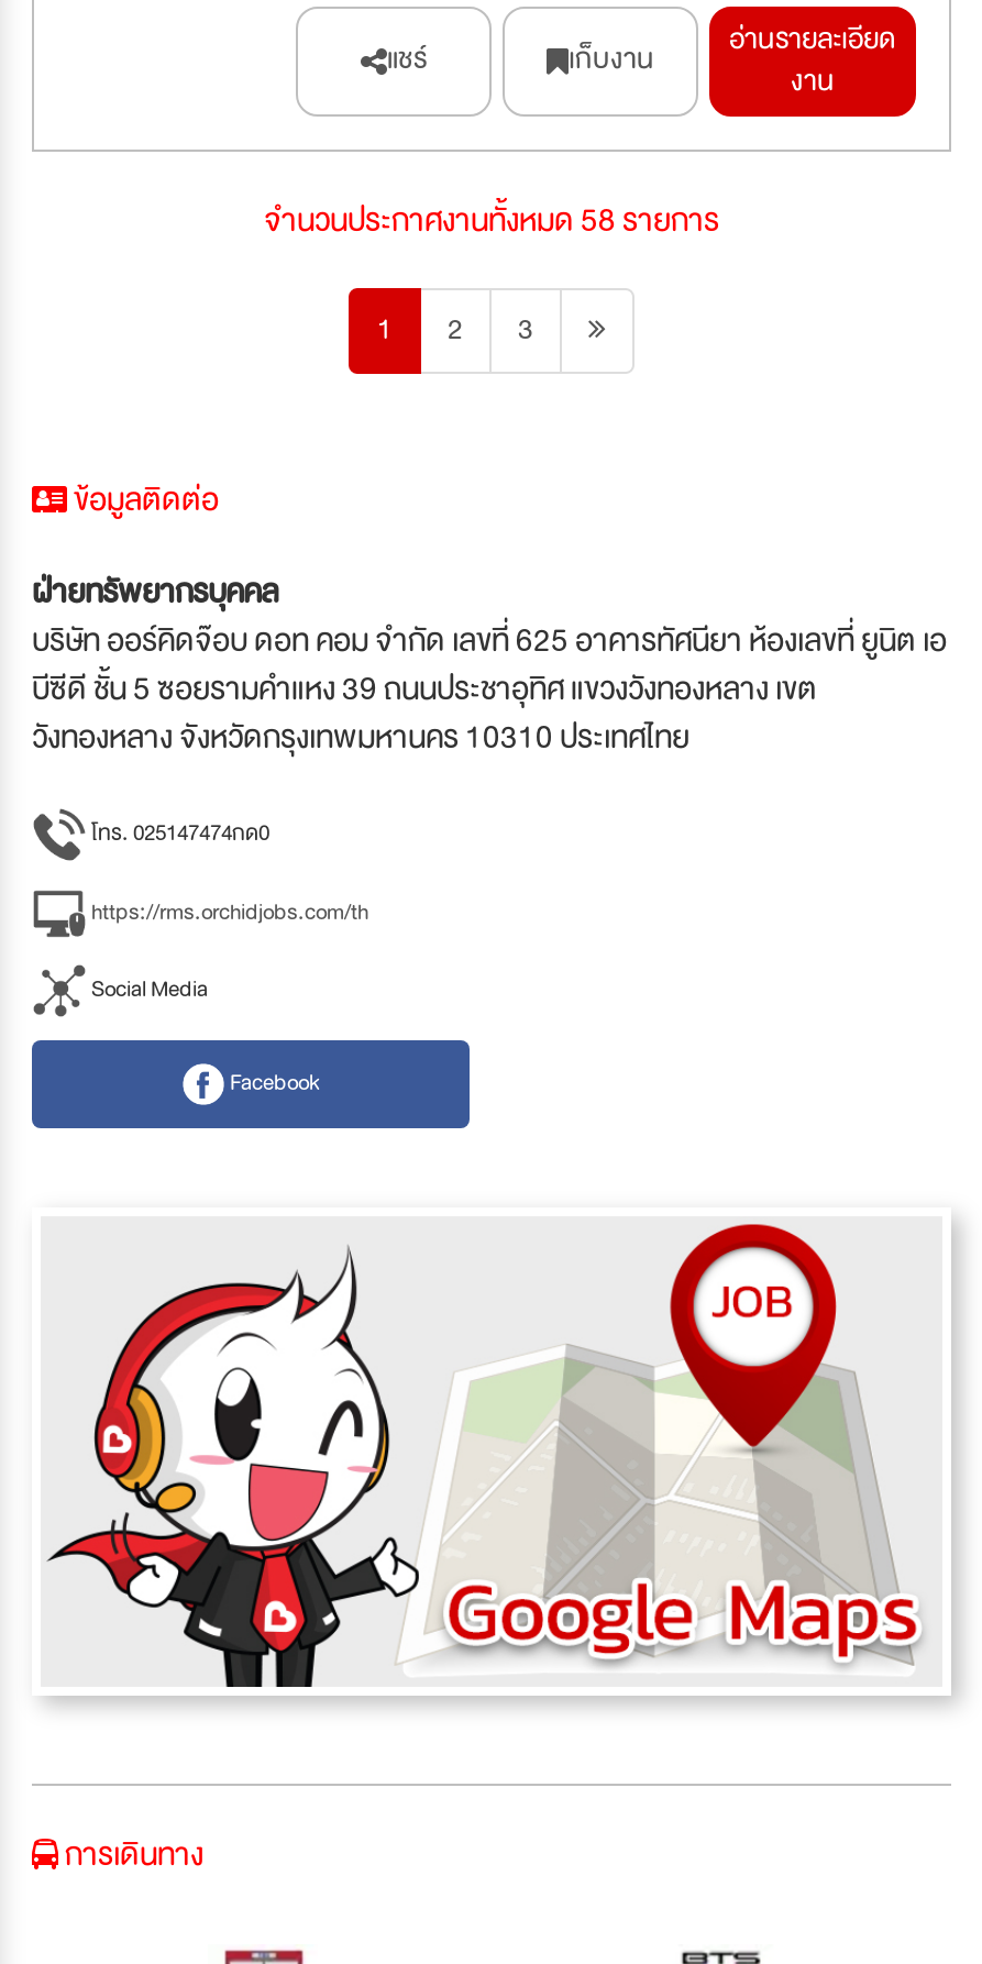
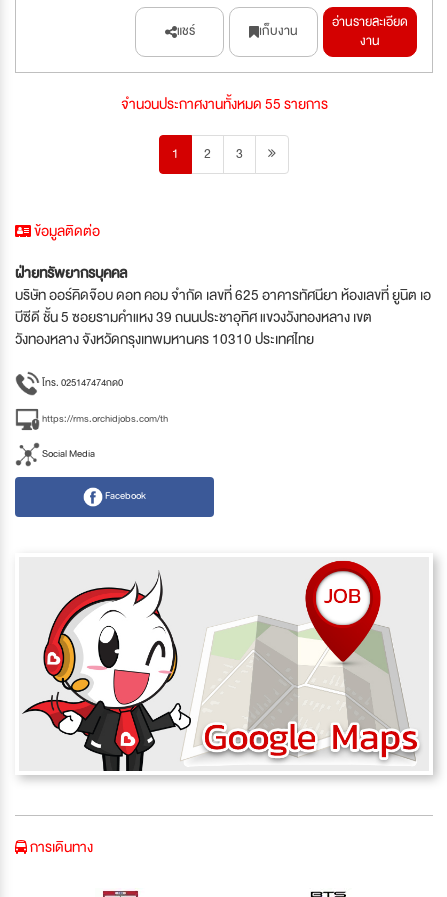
- จำนวนประกาศงานทั้งหมด 58 รายการ
+ จำนวนประกาศงานทั้งหมด 55 รายการ
